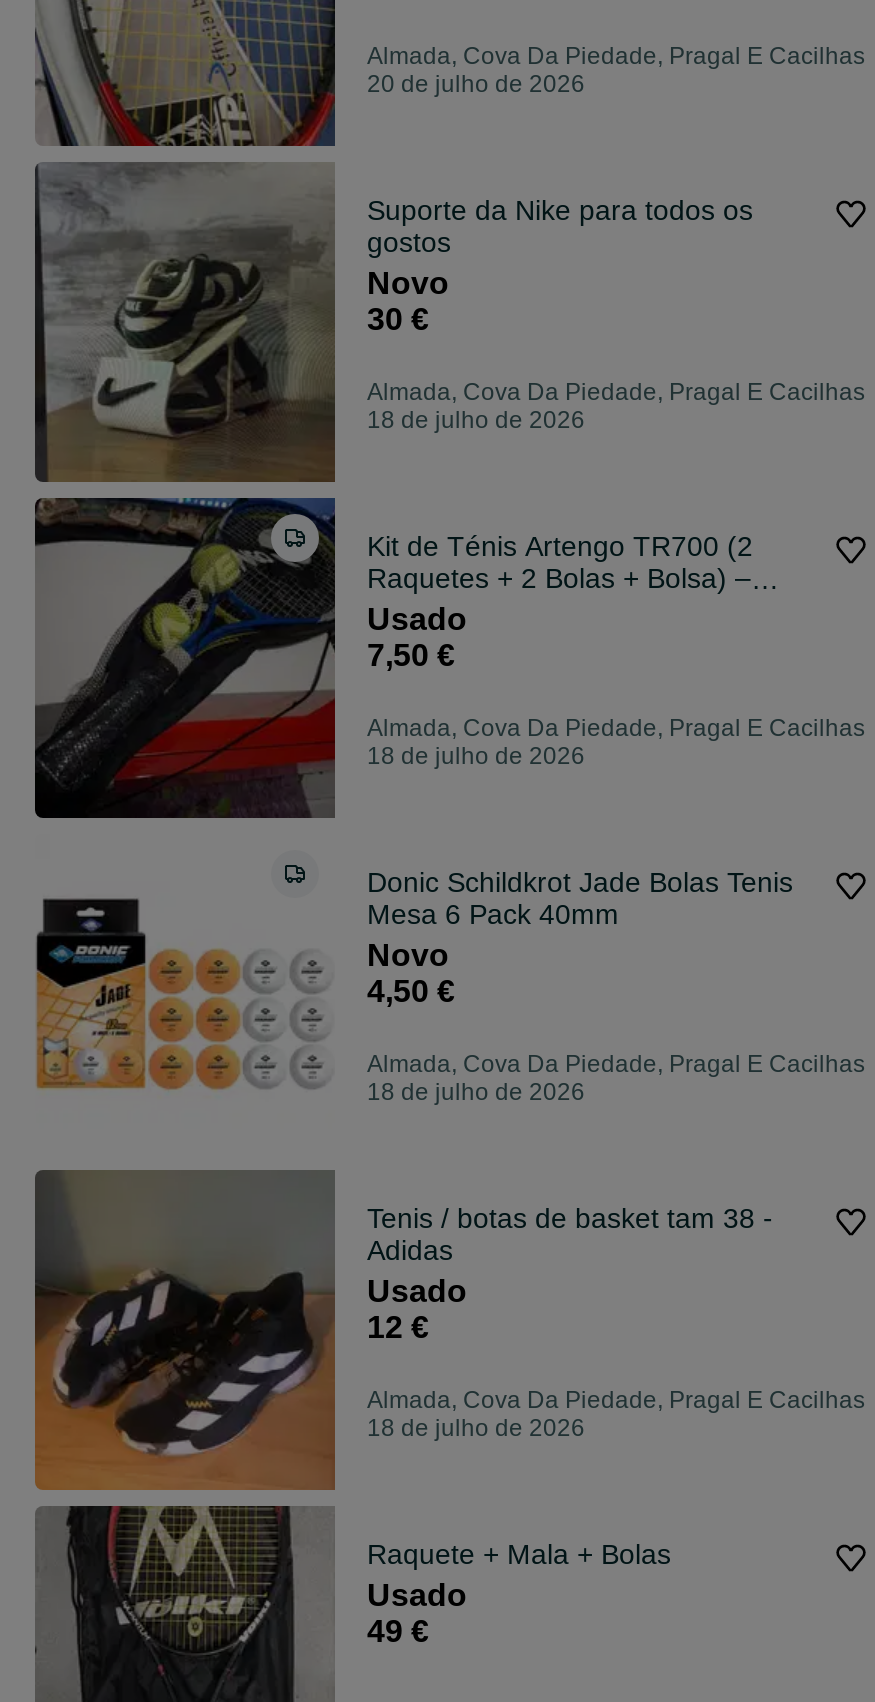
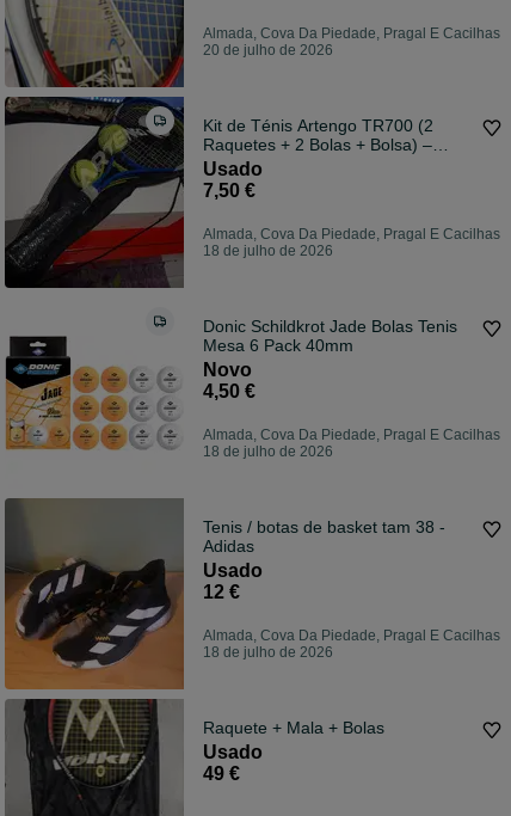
- [image]
- Suporte da Nike para todos os
- gostos
- Novo
- 30 €
- Almada, Cova Da Piedade, Pragal E Cacilhas
- 18 de julho de 2026
